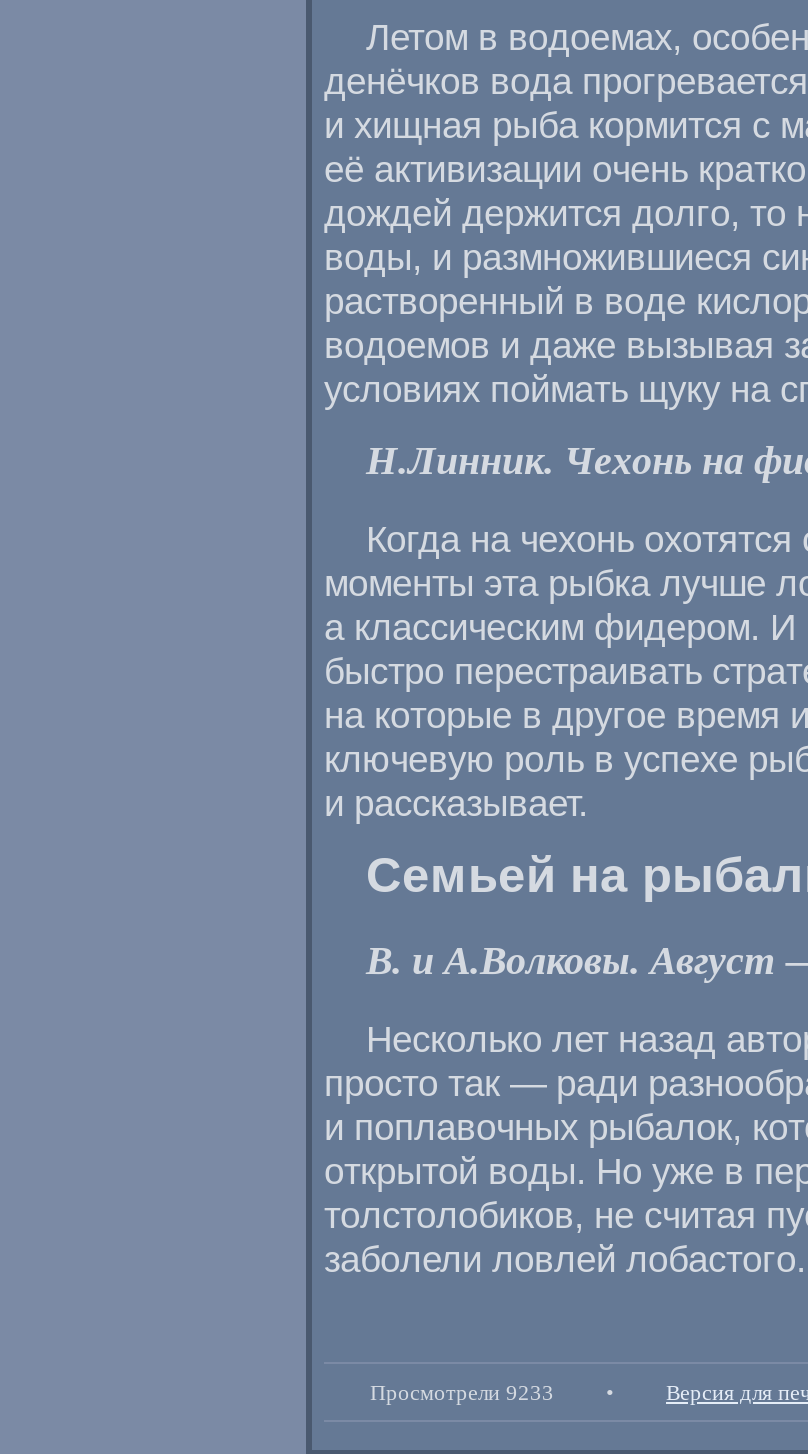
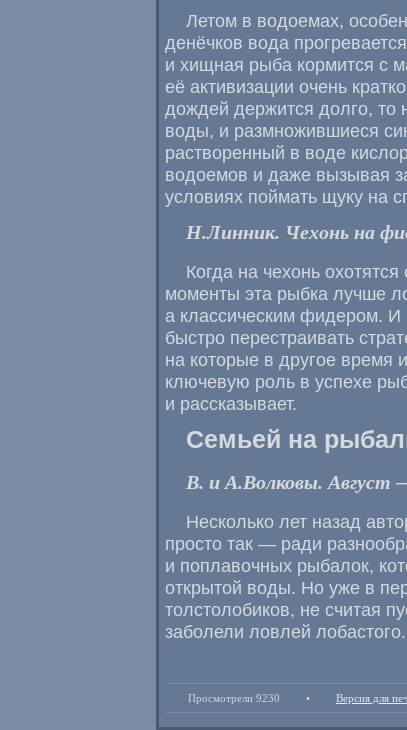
- Просмотрели 9233
+ Просмотрели 9230
